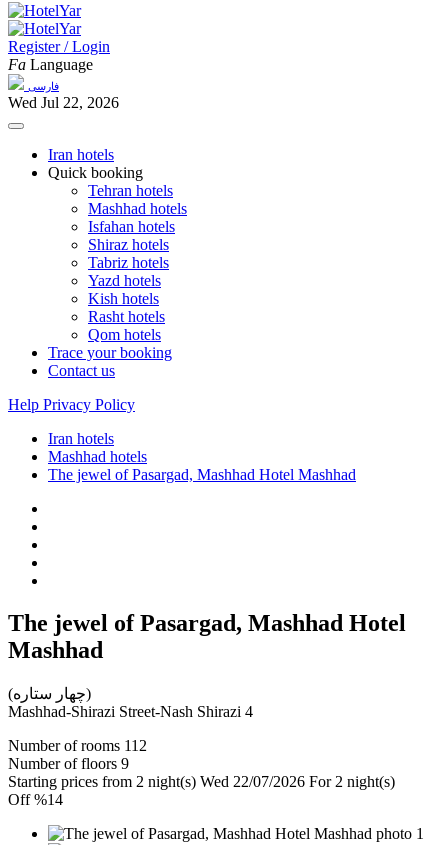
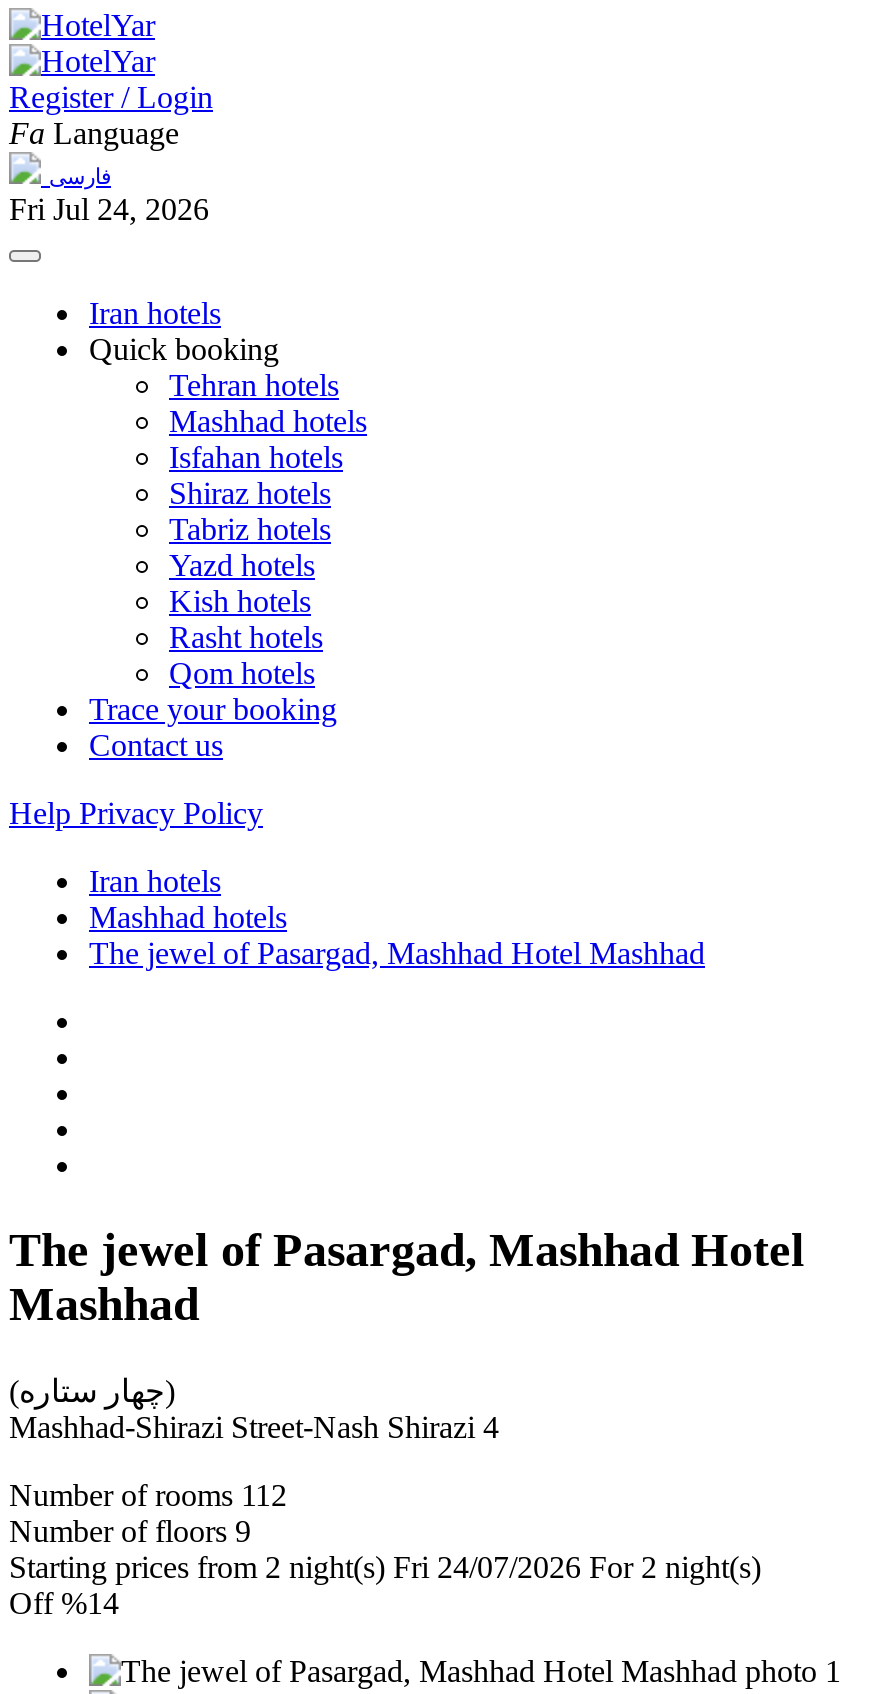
- Wed Jul 22, 2026
+ Fri Jul 24, 2026

- Starting prices from 2 night(s) Wed 22/07/2026 For 2 night(s)
+ Starting prices from 2 night(s) Fri 24/07/2026 For 2 night(s)
